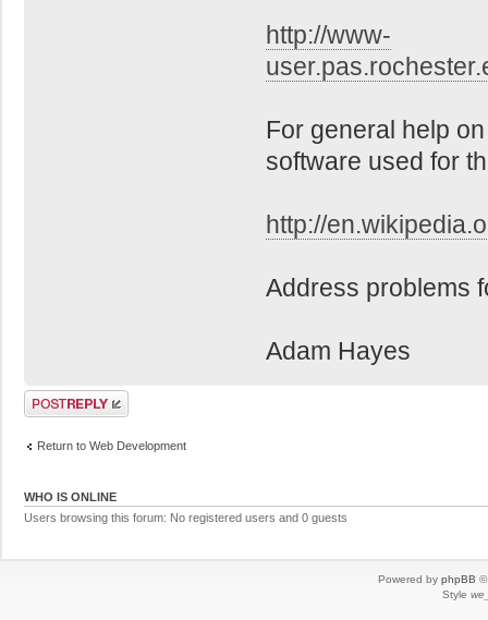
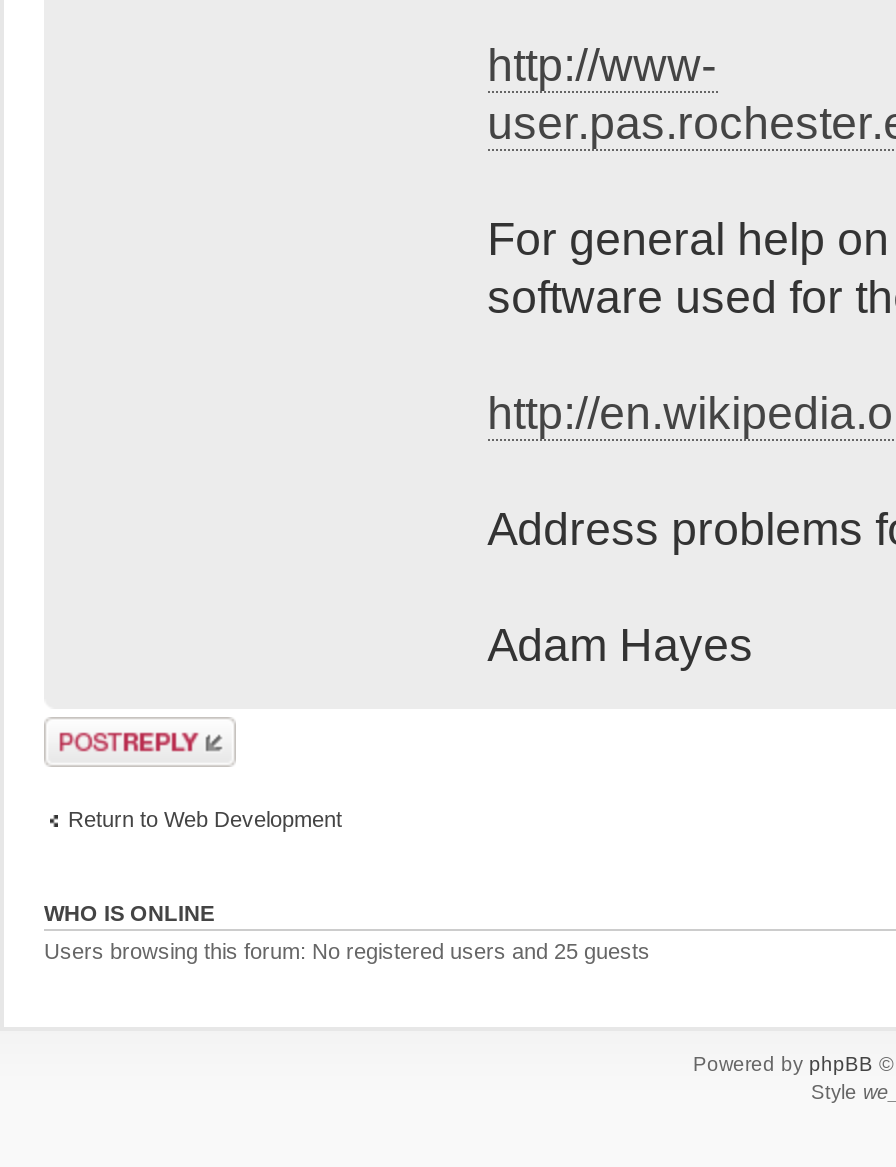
- Users browsing this forum: No registered users and 0 guests
+ Users browsing this forum: No registered users and 25 guests
